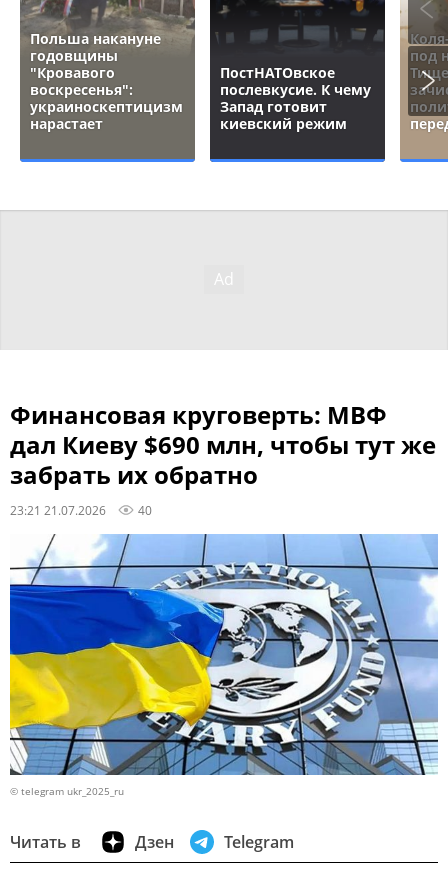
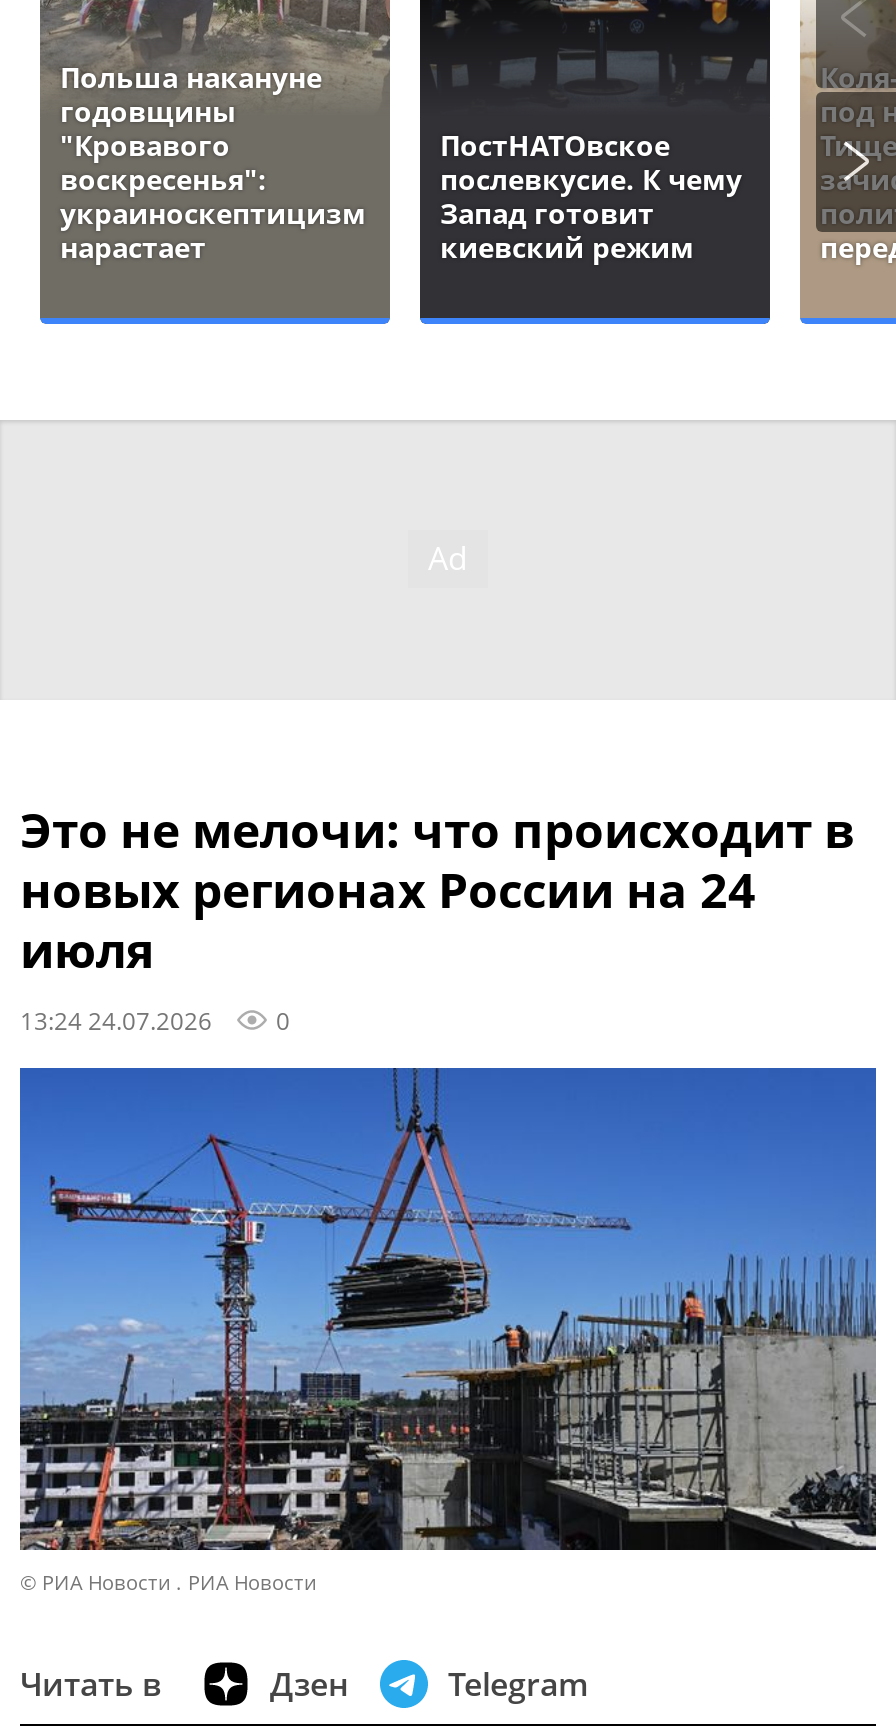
- Финансовая круговерть: МВФ
- дал Киеву $690 млн, чтобы тут же
- забрать их обратно
- 23:21 21.07.2026
- 40
+ Это не мелочи: что происходит в
+ новых регионах России на 24
+ июля
+ 13:24 24.07.2026
+ 0

- [image]
- © telegram ukr_2025_ru
+ [image]
+ © РИА Новости . РИА Новости
